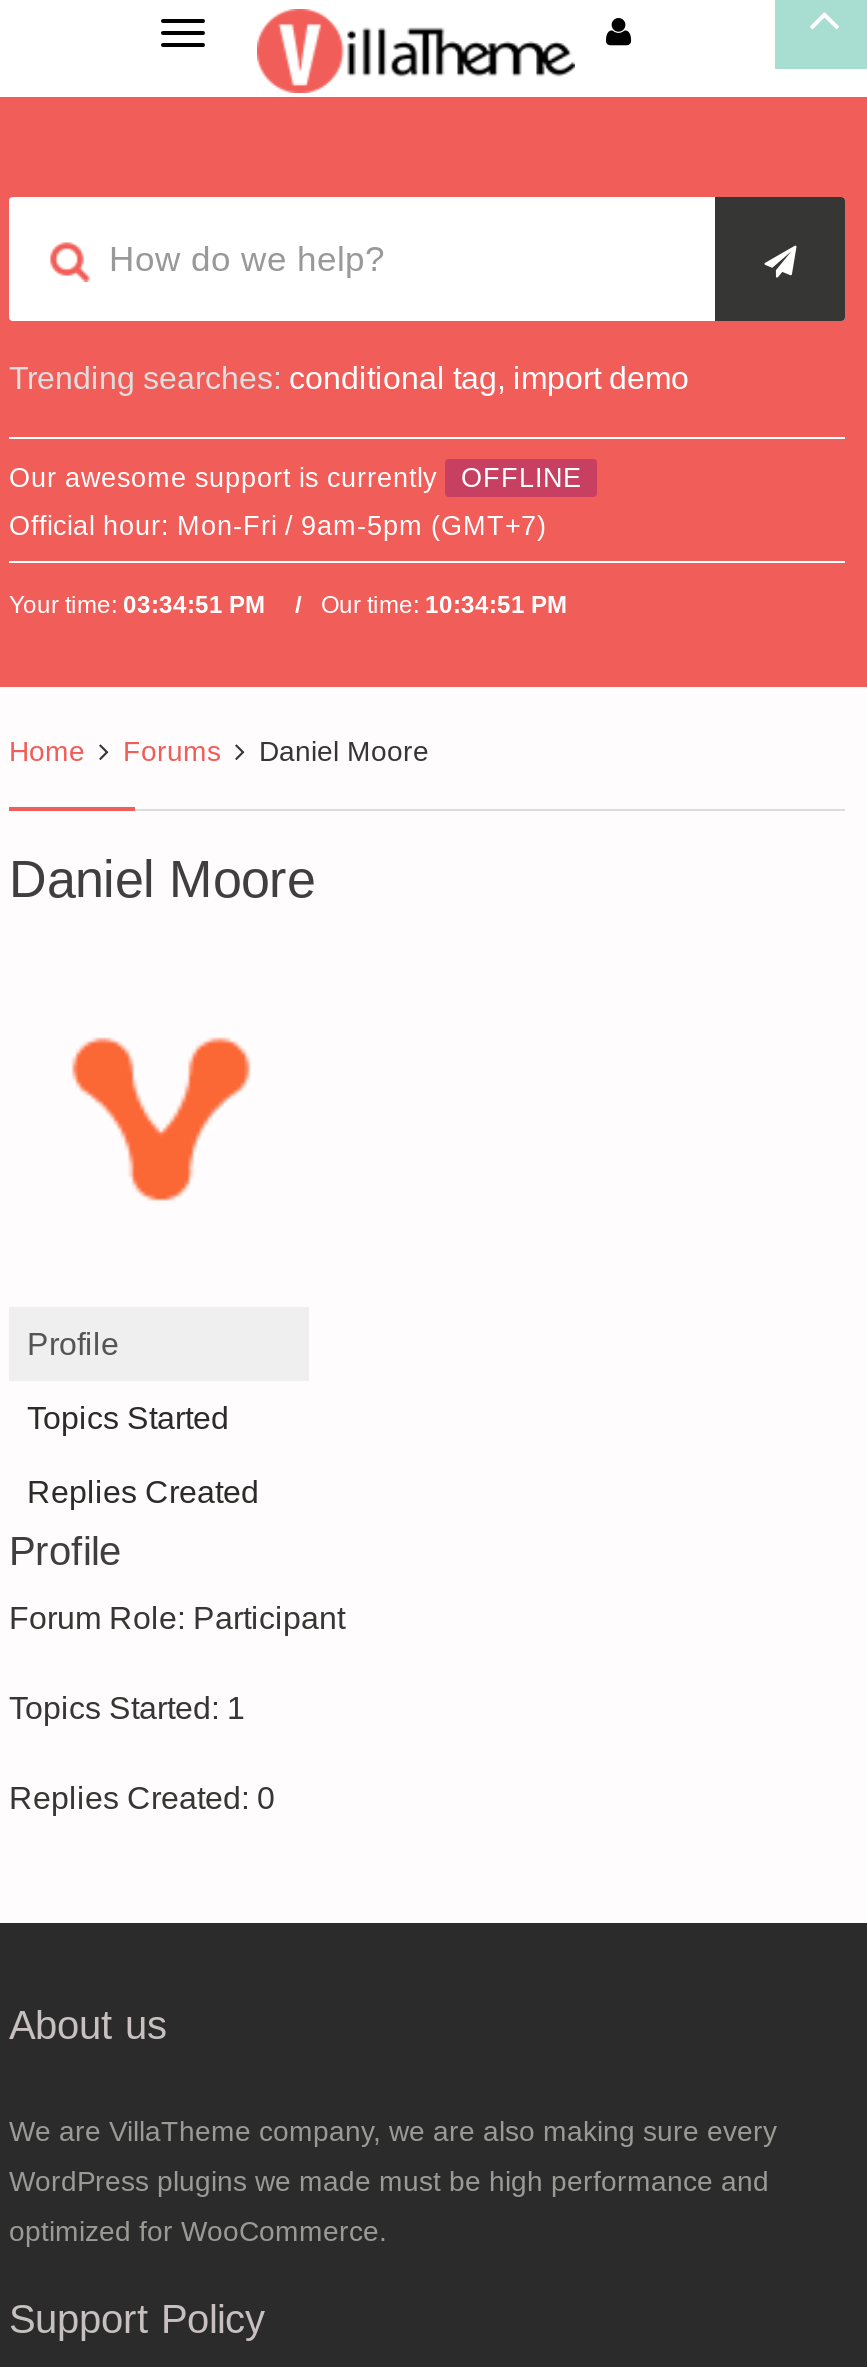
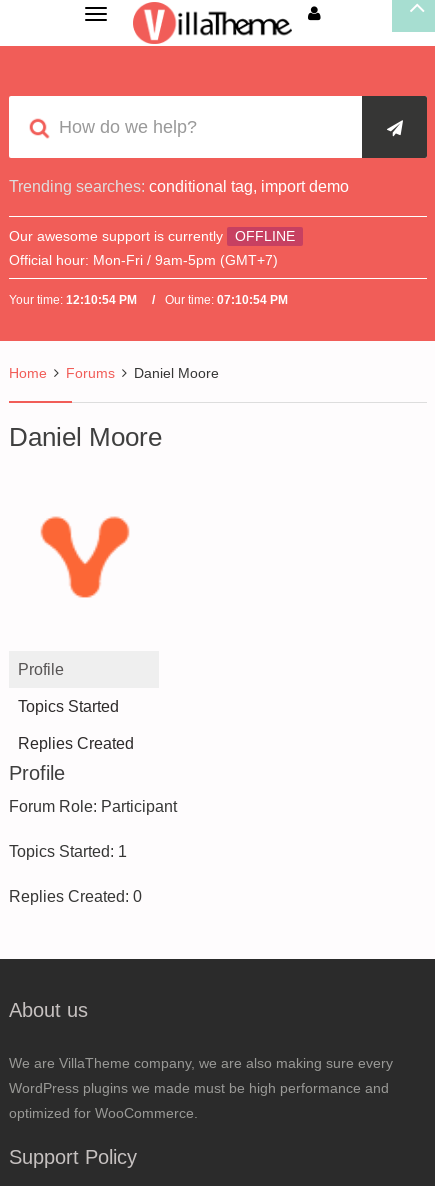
- Your time: 03:34:51 PM
+ Your time: 12:10:54 PM

- Our time: 10:34:51 PM
+ Our time: 07:10:54 PM
